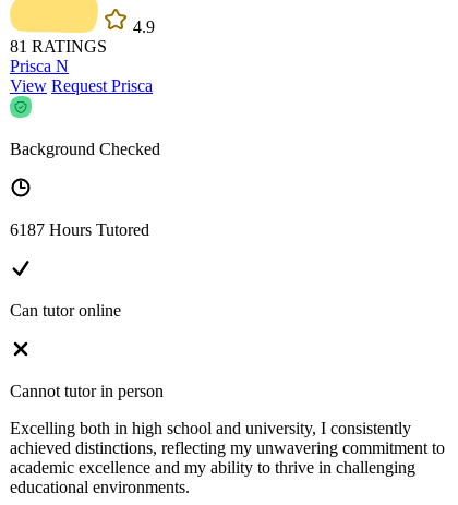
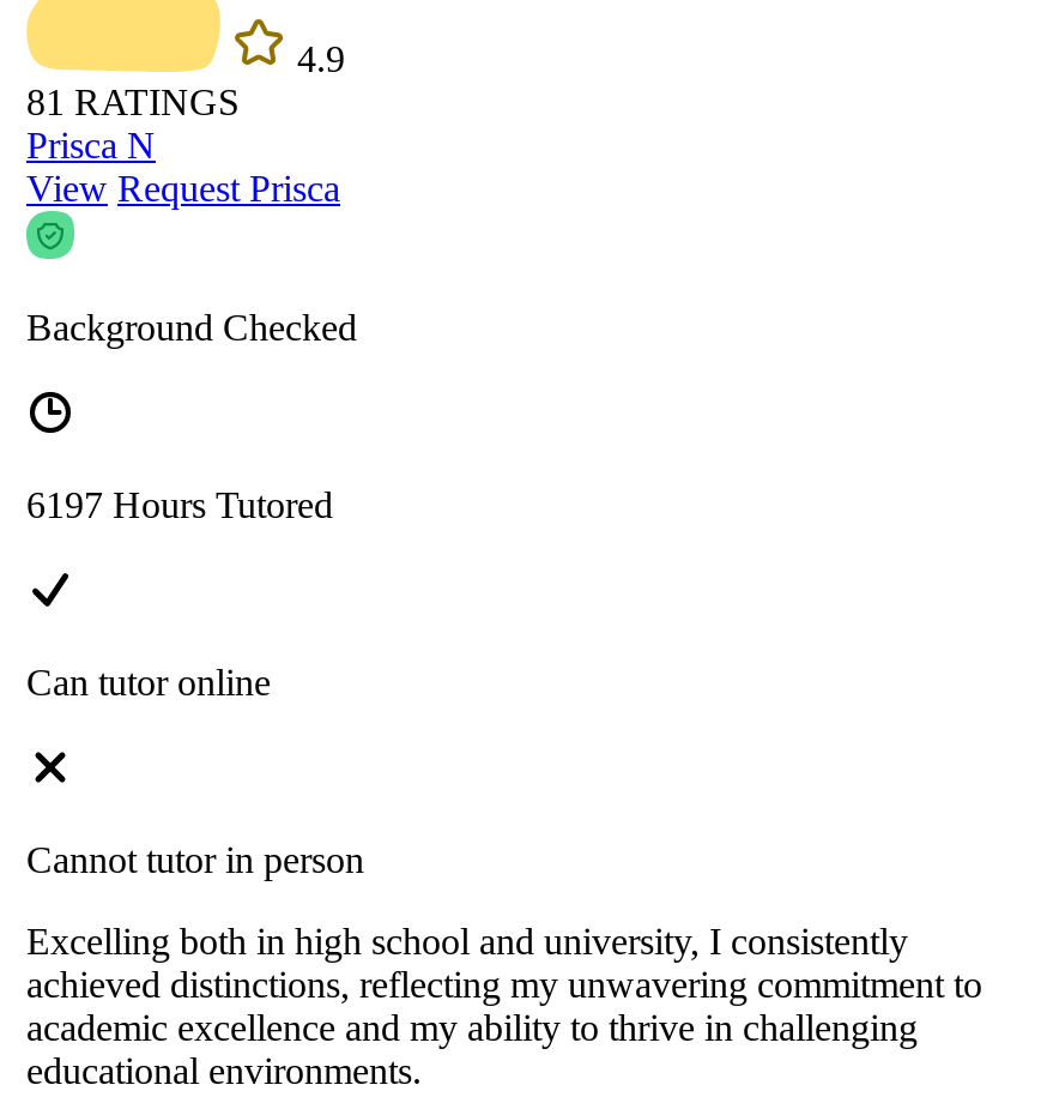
- 6187 Hours Tutored
+ 6197 Hours Tutored
